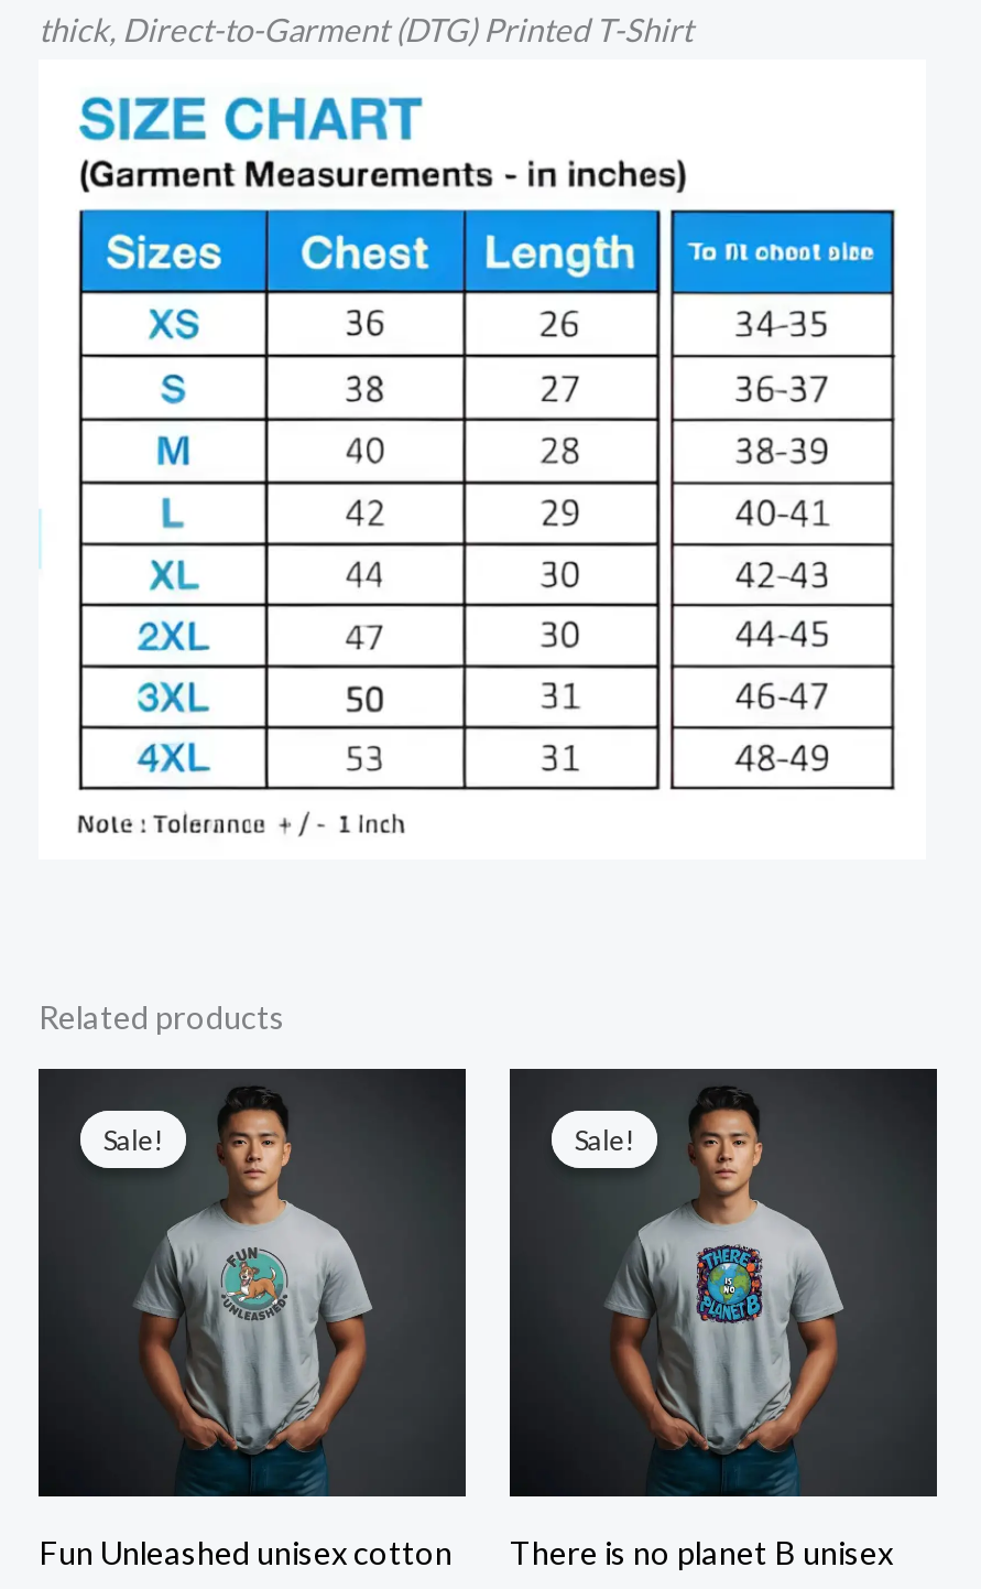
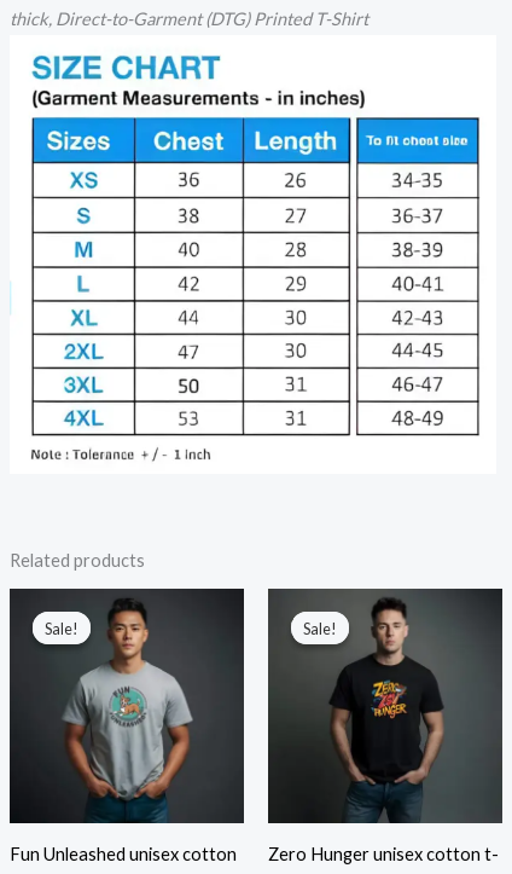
- [image]
- There is no planet B unisex
+ [image]
+ Zero Hunger unisex cotton t-
